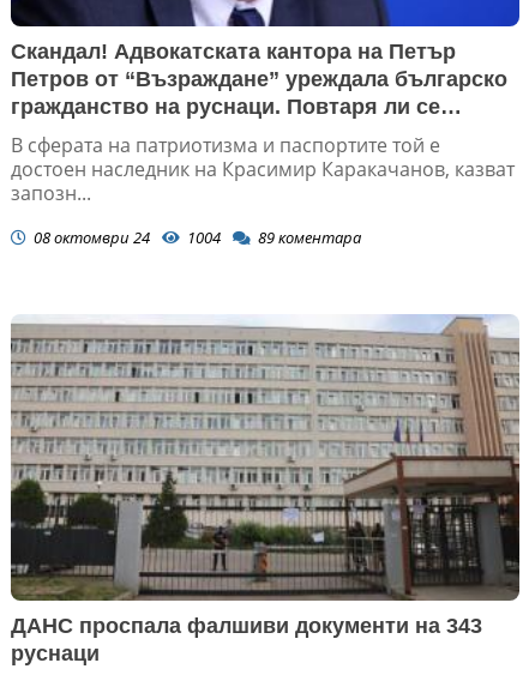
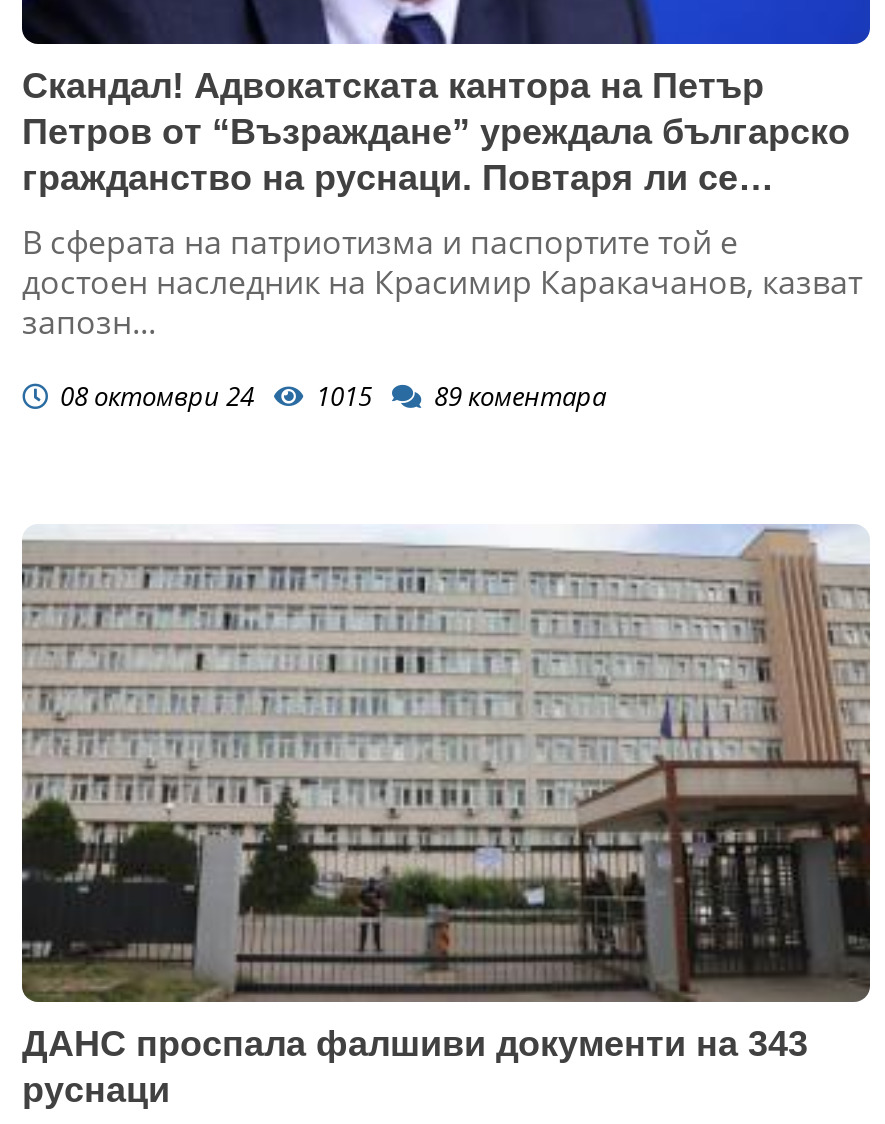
- 08 октомври 24 1004 89 коментара
+ 08 октомври 24 1015 89 коментара
